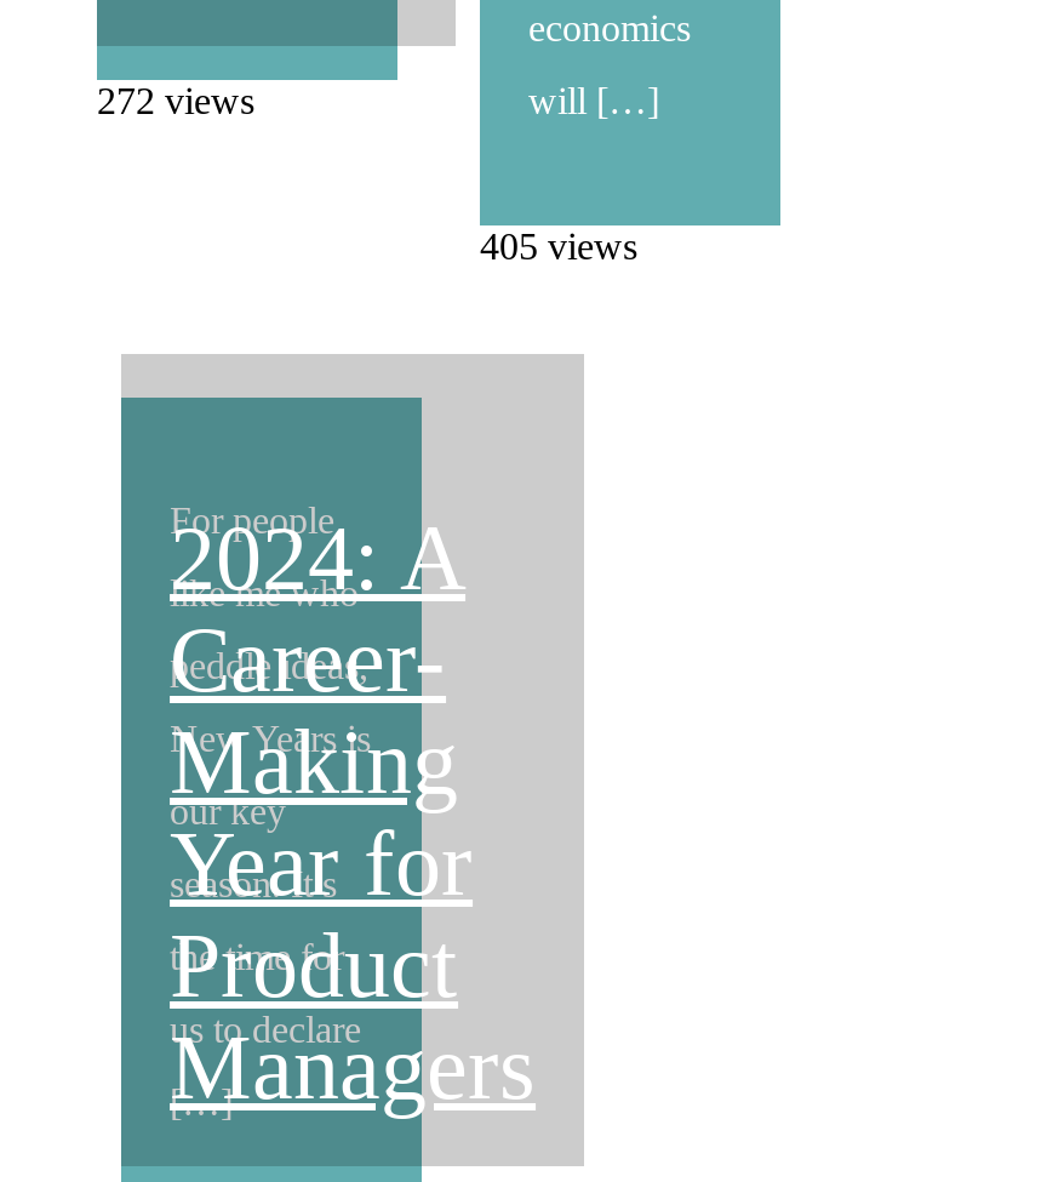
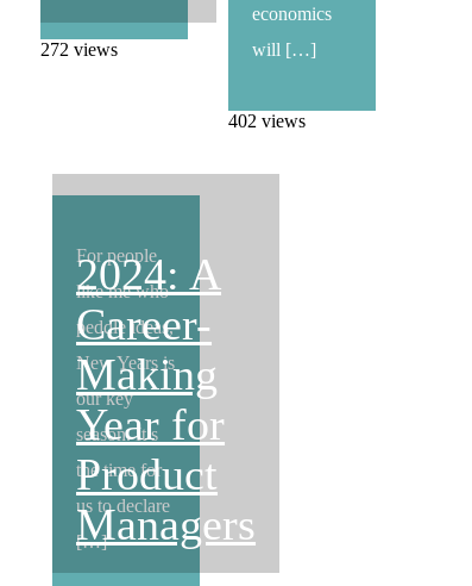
- 405 views
+ 402 views
